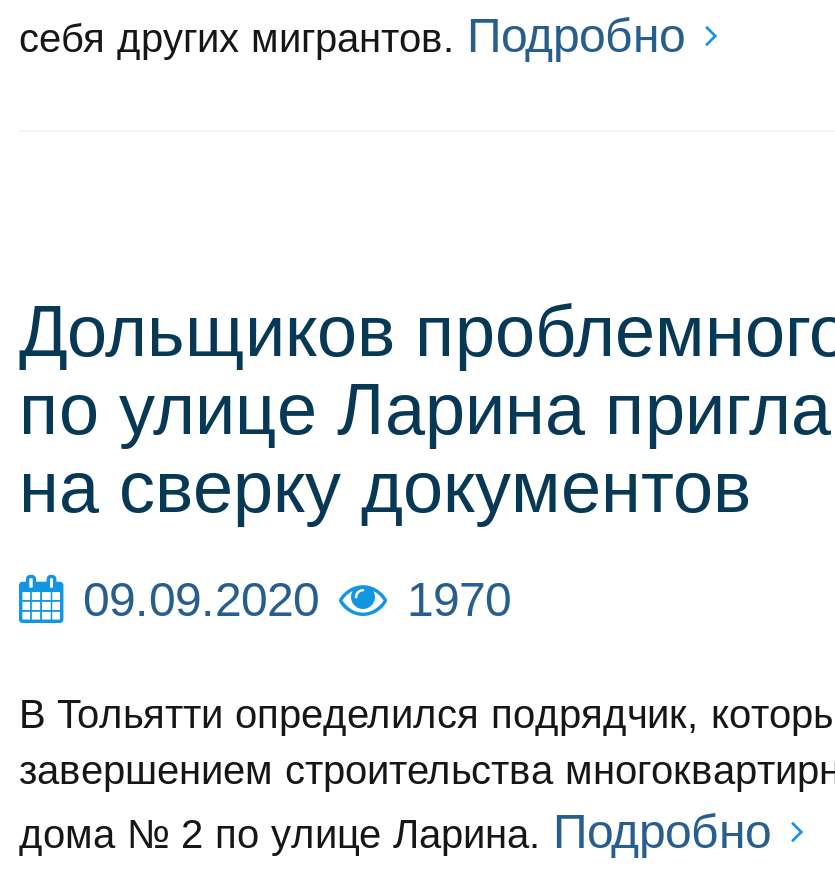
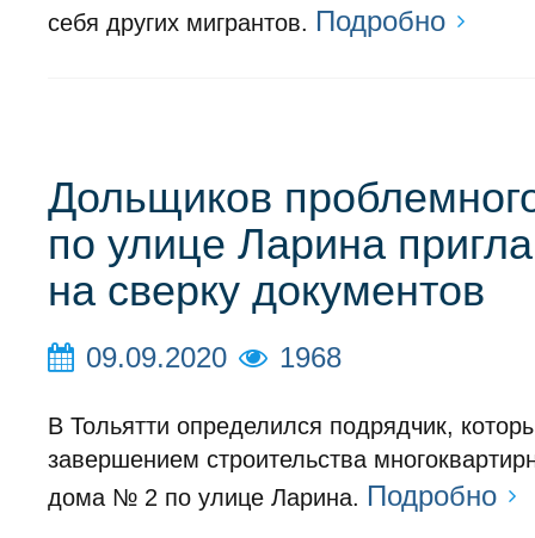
- 09.09.2020 1970
+ 09.09.2020 1968
